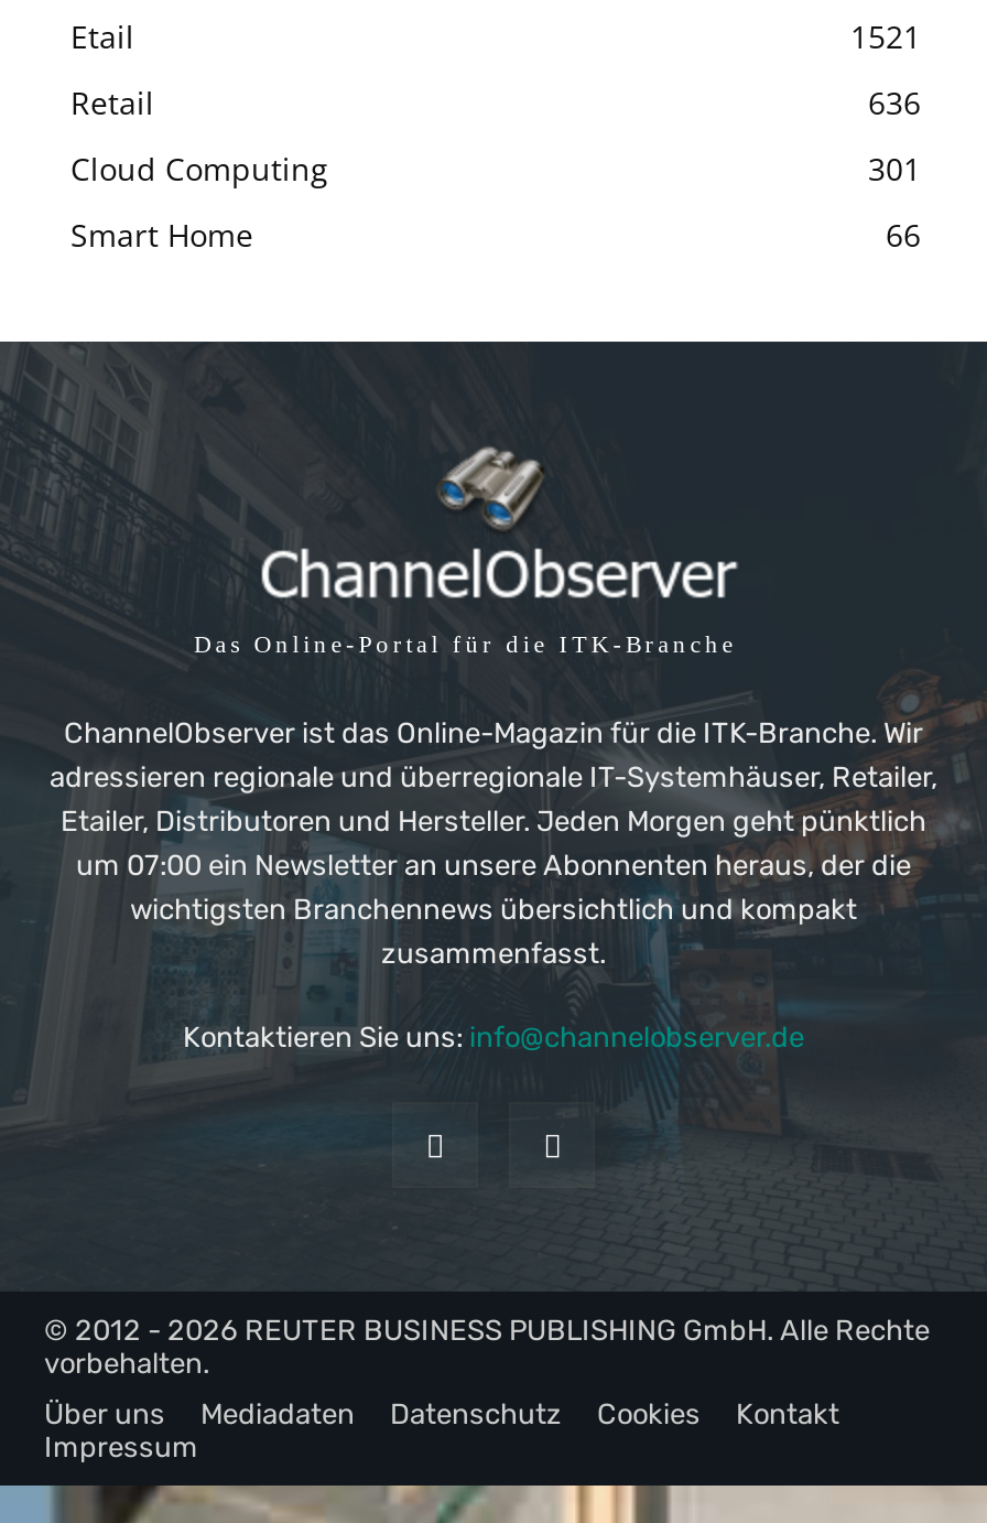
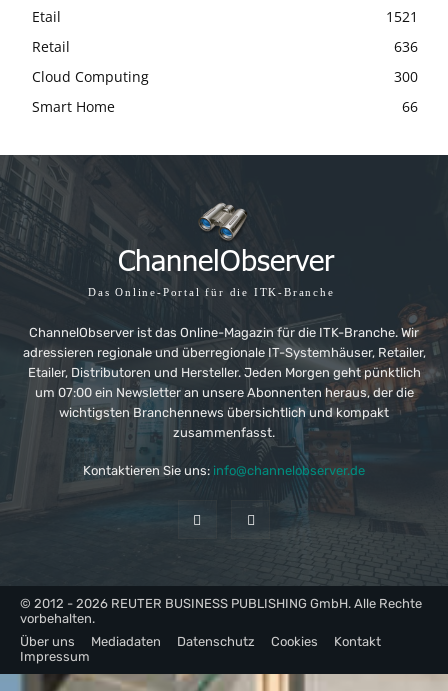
- 301
+ 300
